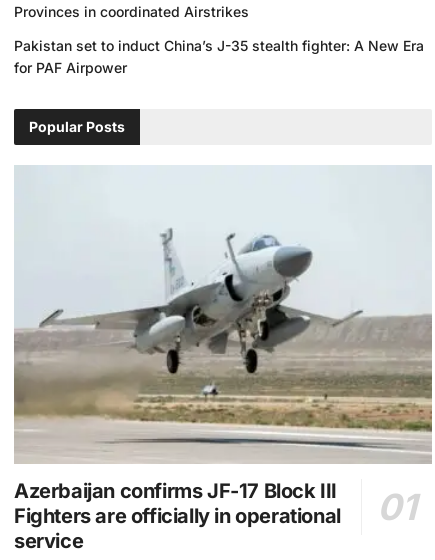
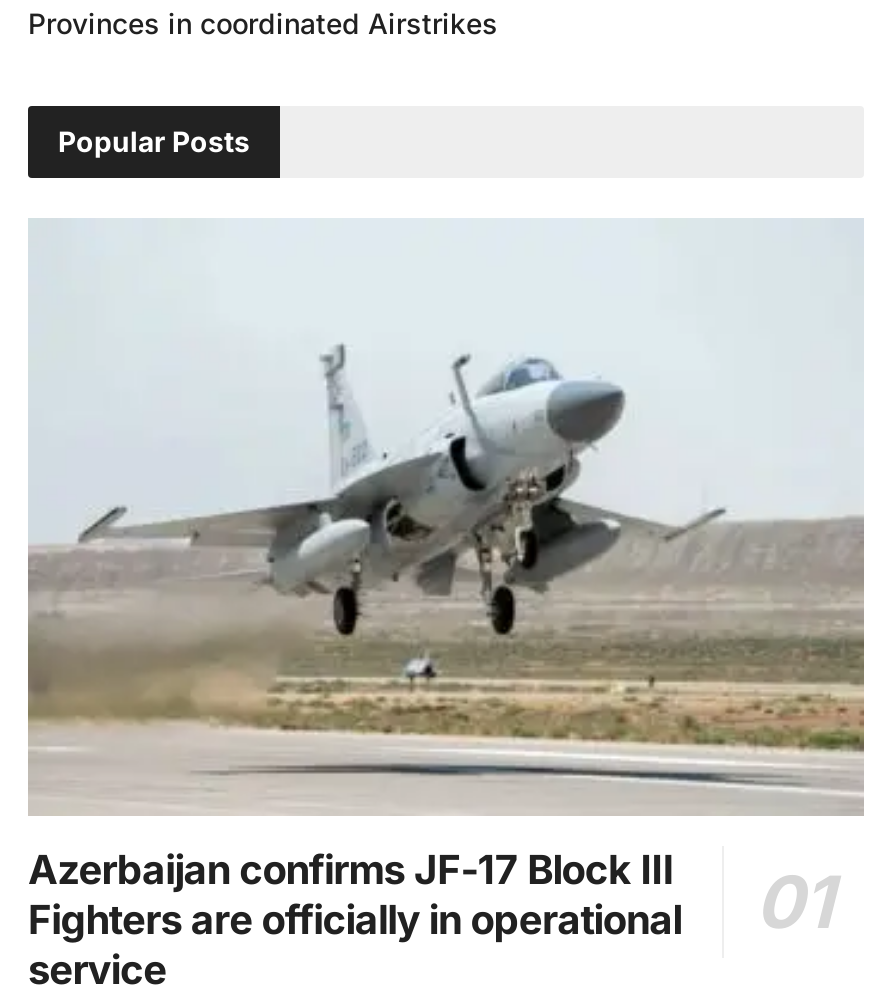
- Pakistan set to induct China’s J-35 stealth fighter: A New Era
- for PAF Airpower
